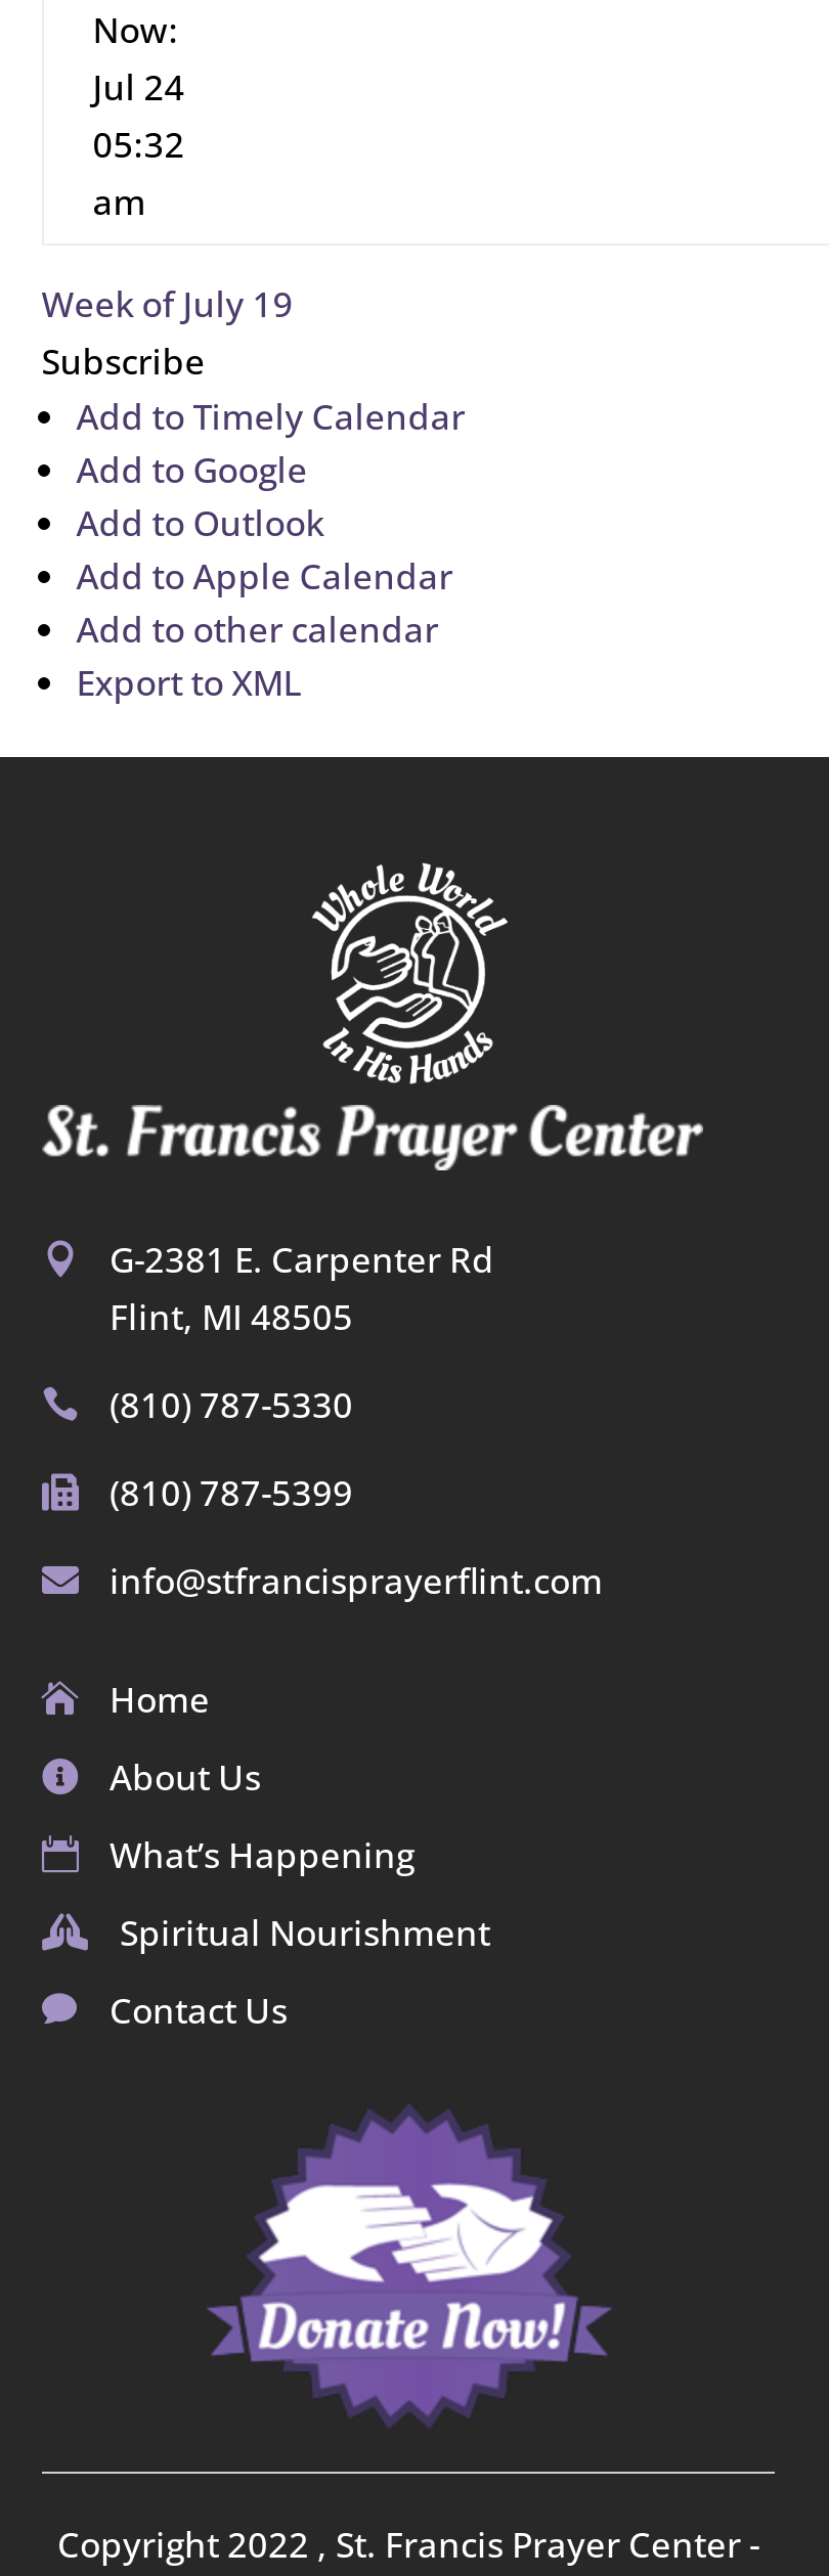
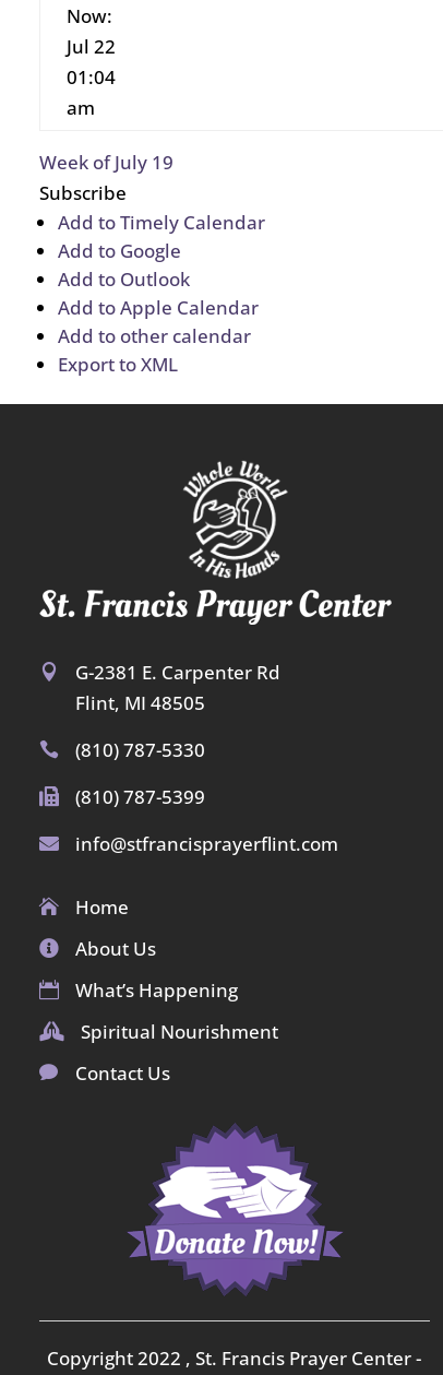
- Jul 24
+ Jul 22

- 05:32
+ 01:04
